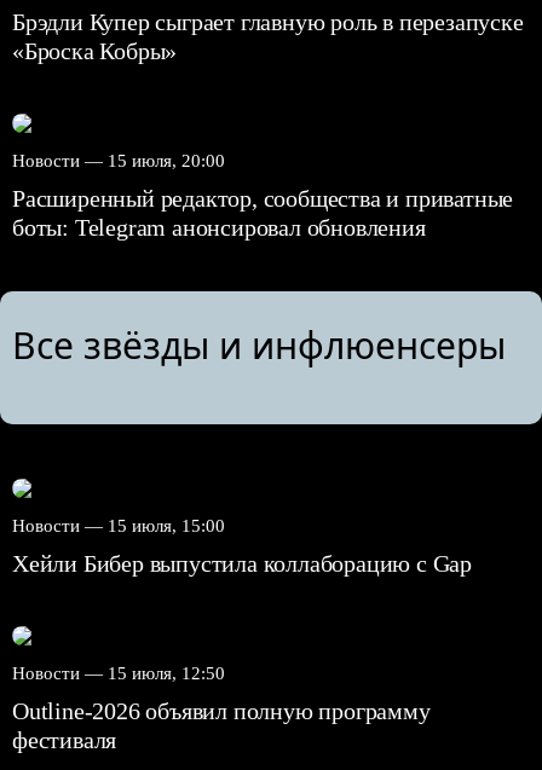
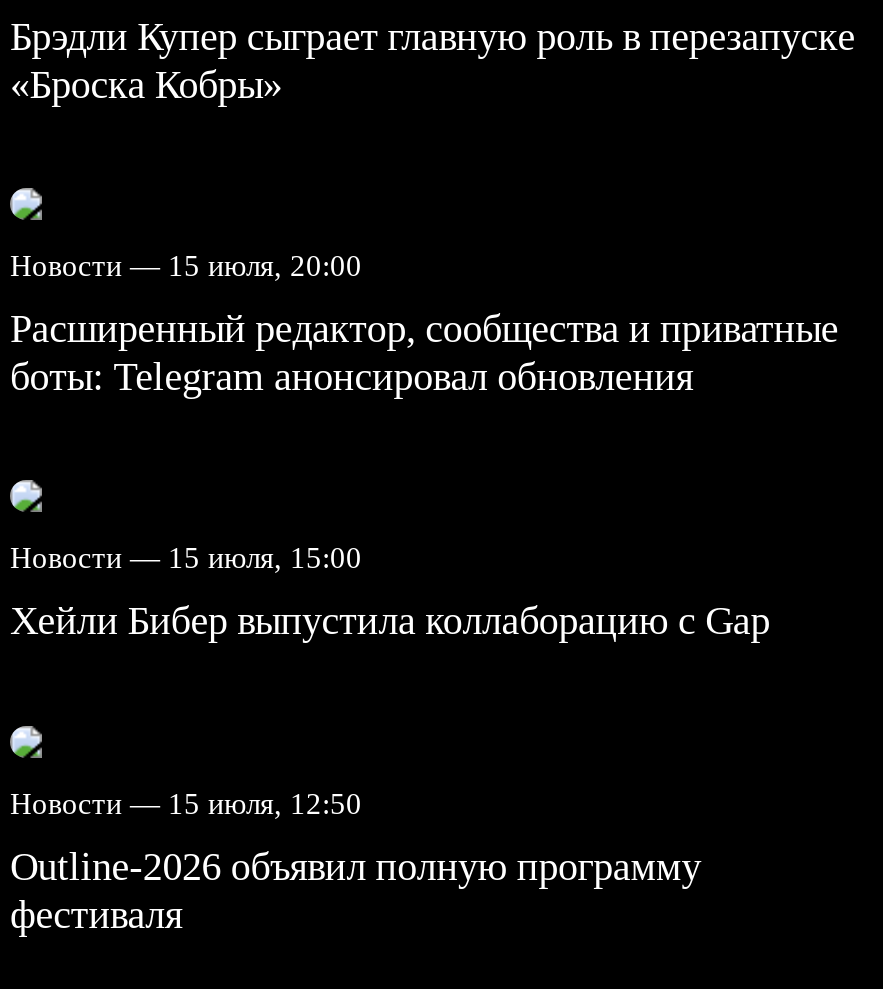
- Все звёзды и инфлюенсеры
